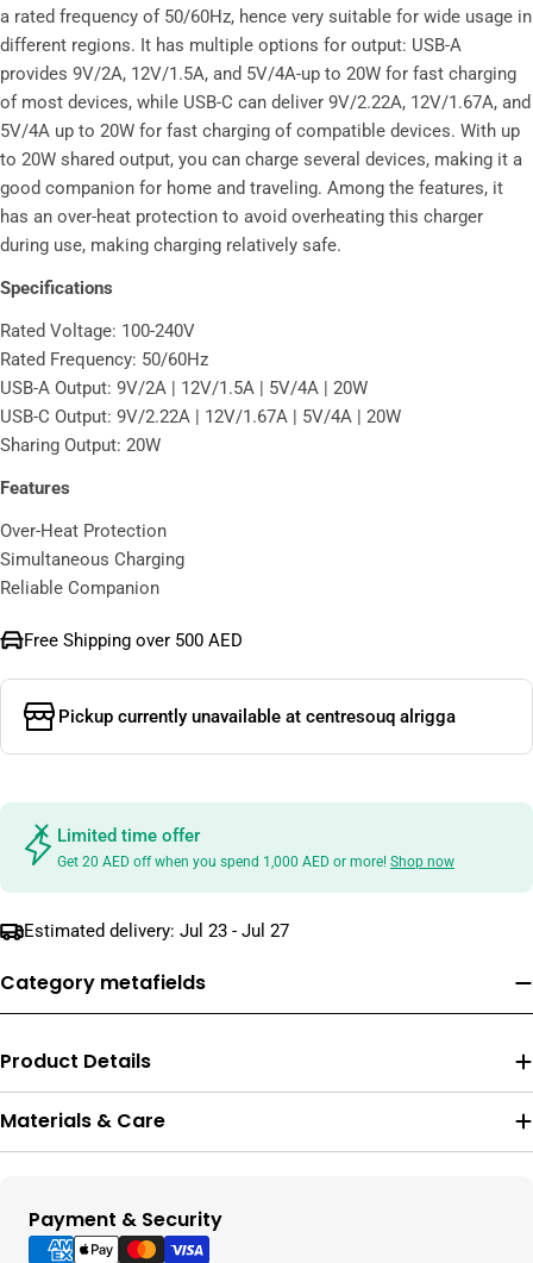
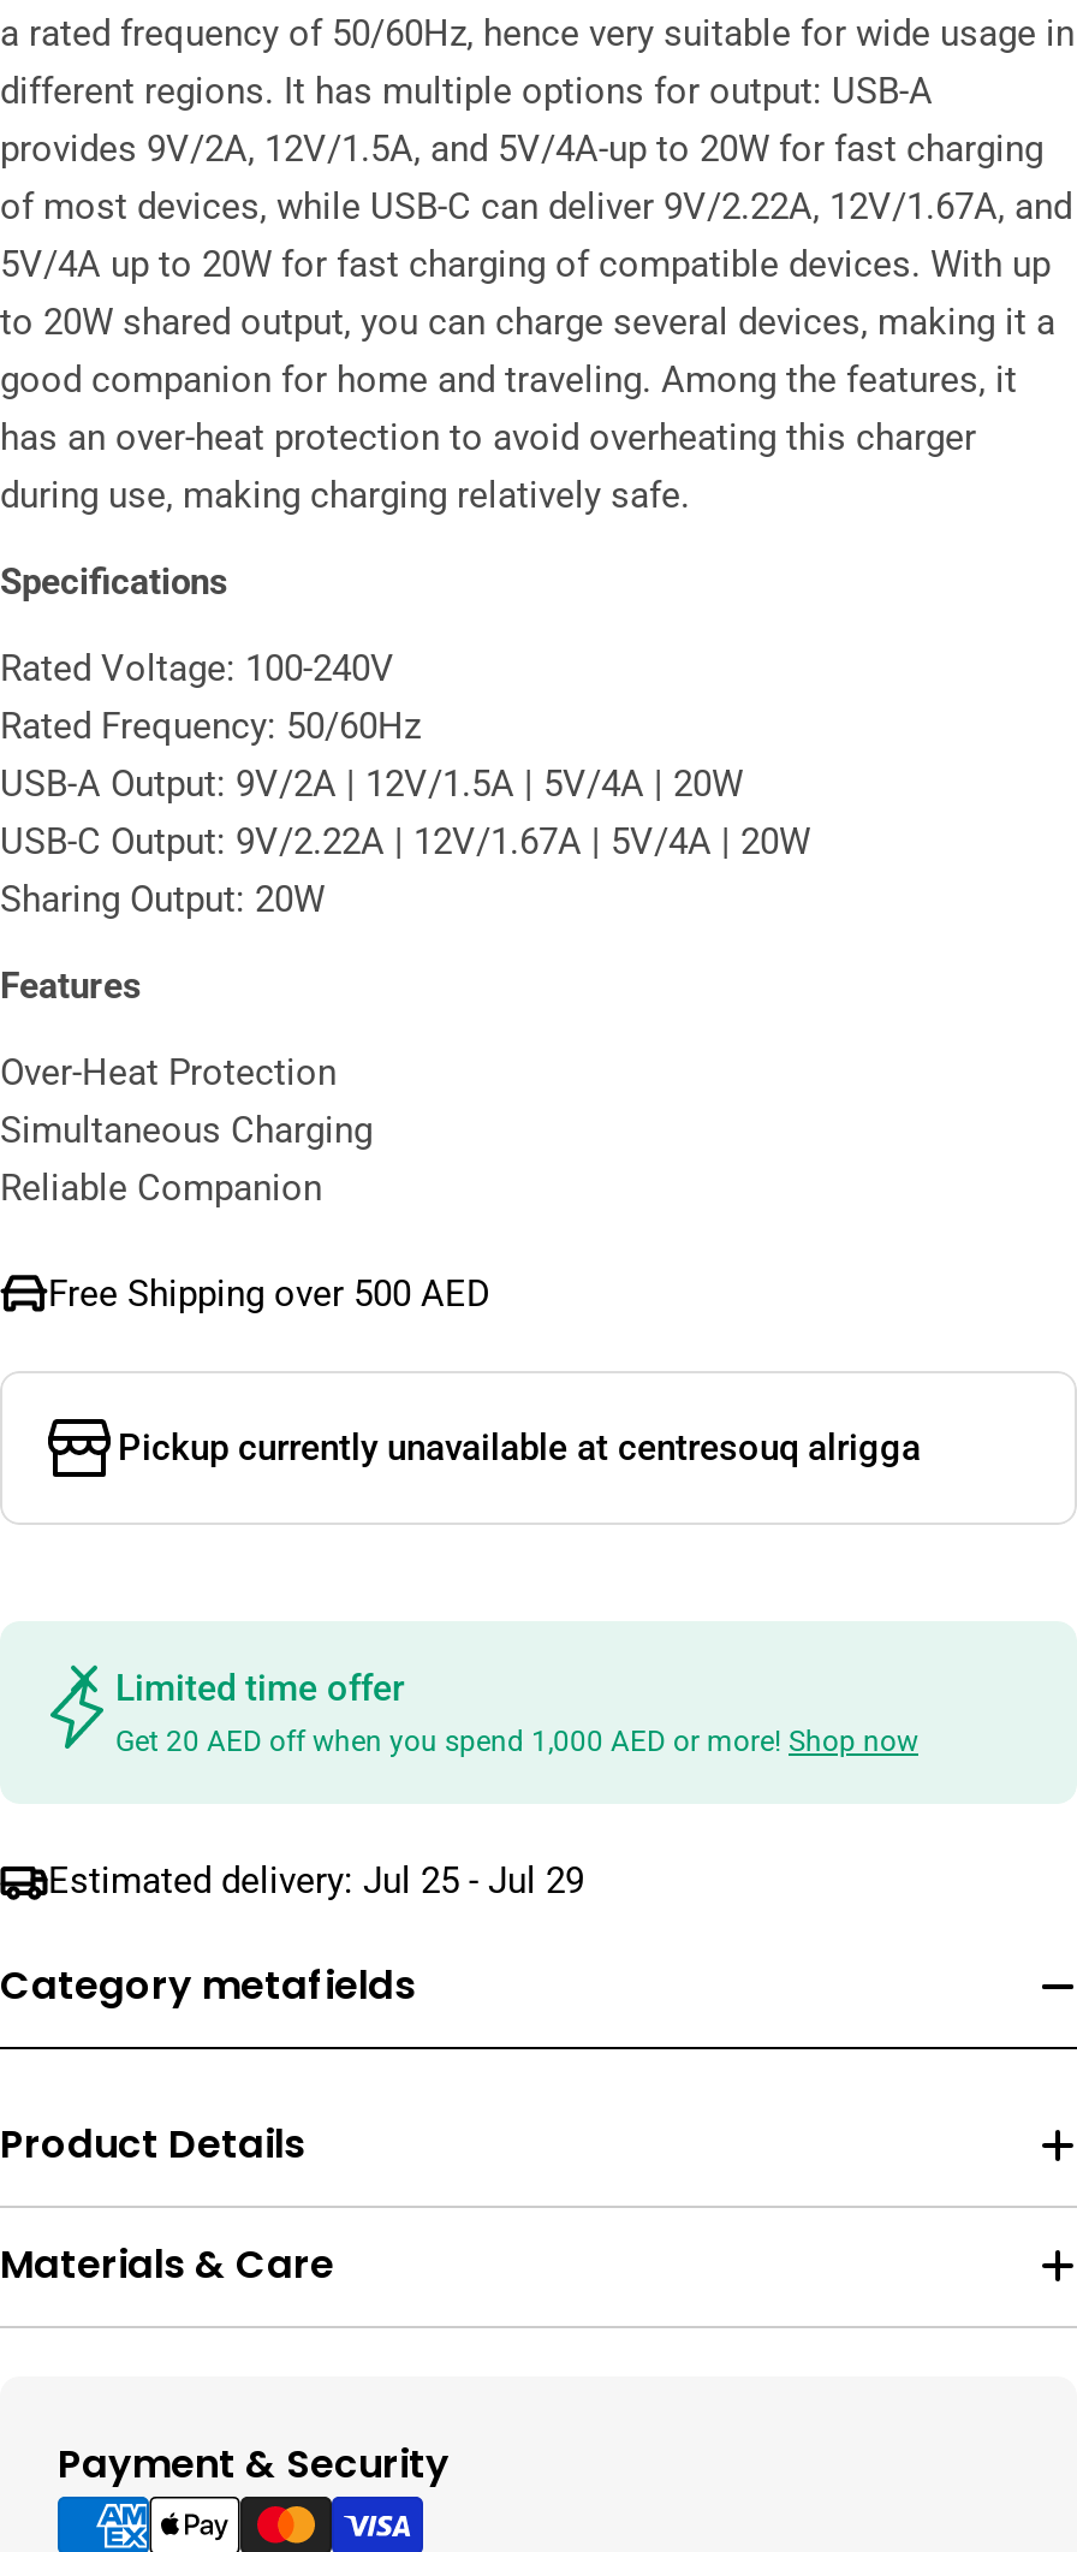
- Estimated delivery: Jul 23 - Jul 27
+ Estimated delivery: Jul 25 - Jul 29
